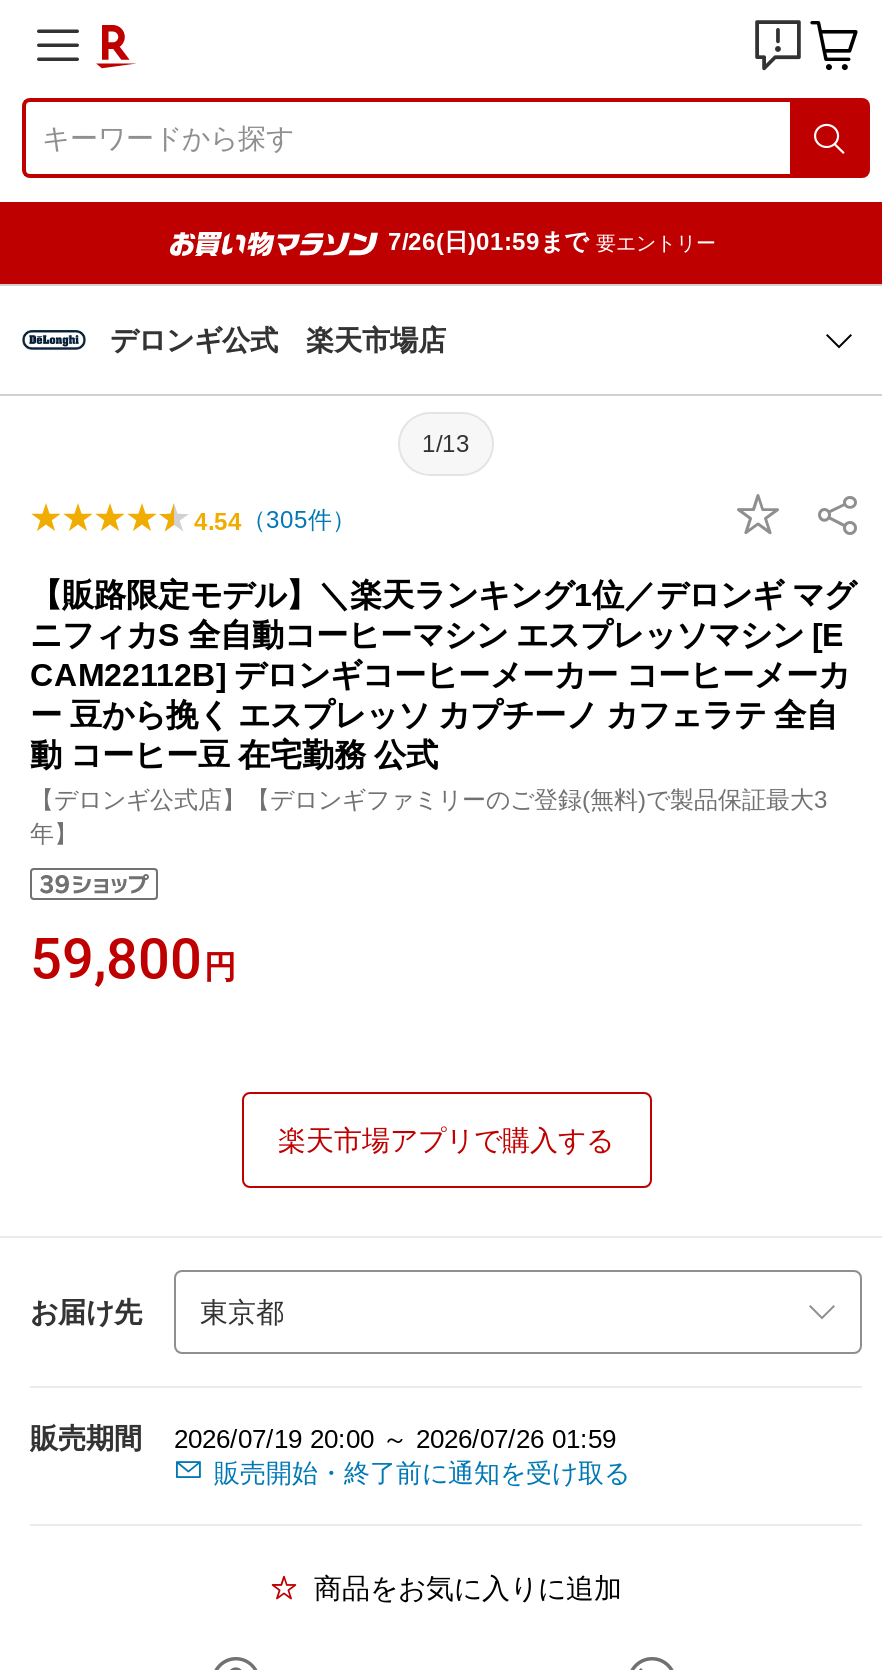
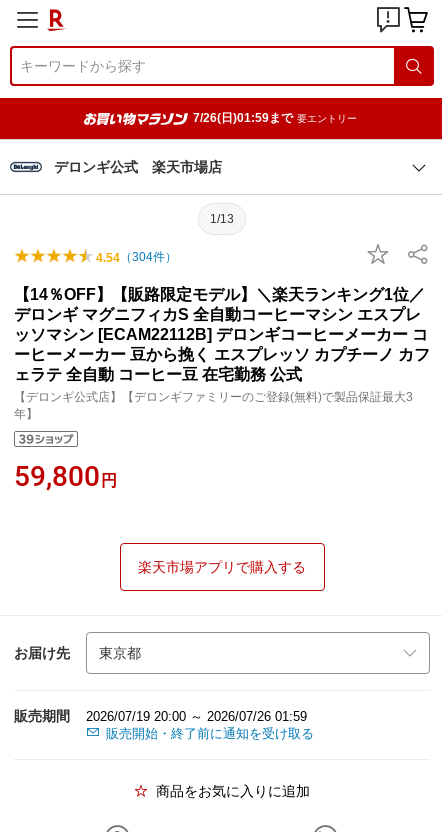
- 4.54（305件）
+ 4.54（304件）

- 【販路限定モデル】＼楽天ランキング1位／デロンギ マグ
- ニフィカS 全自動コーヒーマシン エスプレッソマシン [E
- CAM22112B] デロンギコーヒーメーカー コーヒーメーカ
- ー 豆から挽く エスプレッソ カプチーノ カフェラテ 全自
- 動 コーヒー豆 在宅勤務 公式
+ 【14％OFF】【販路限定モデル】＼楽天ランキング1位／
+ デロンギ マグニフィカS 全自動コーヒーマシン エスプレ
+ ッソマシン [ECAM22112B] デロンギコーヒーメーカー コ
+ ーヒーメーカー 豆から挽く エスプレッソ カプチーノ カフ
+ ェラテ 全自動 コーヒー豆 在宅勤務 公式
